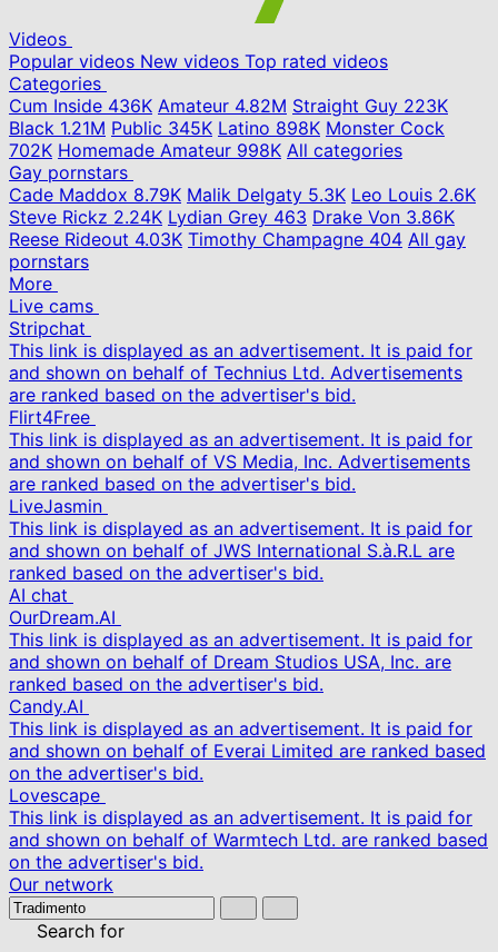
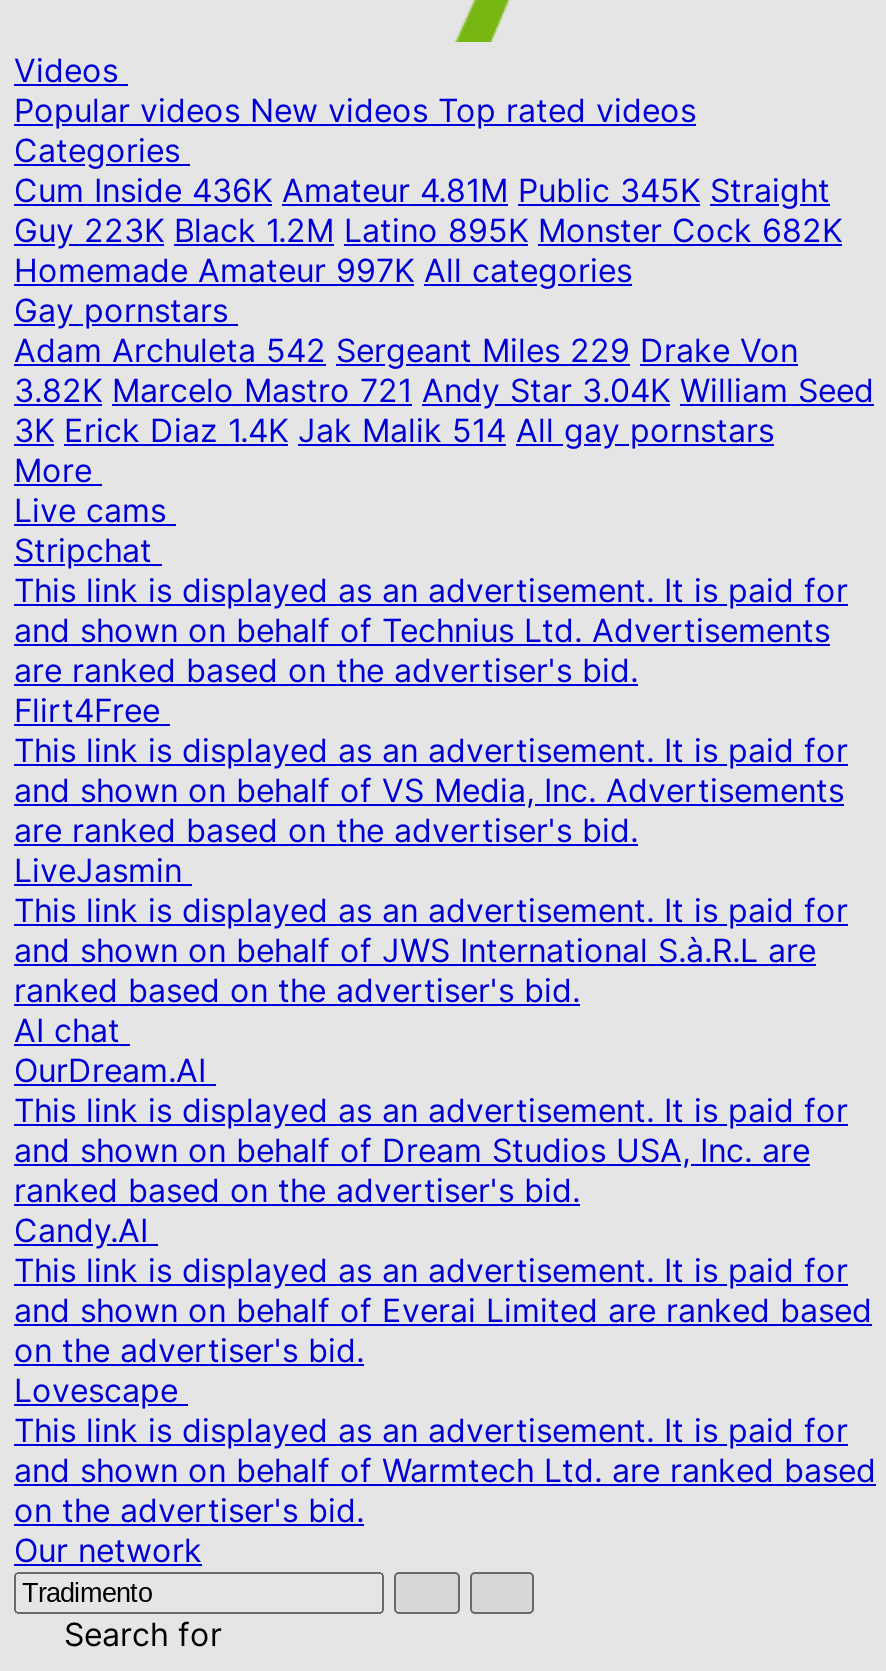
- Cum Inside 436K Amateur 4.82M Straight Guy 223K
- Black 1.21M Public 345K Latino 898K Monster Cock
- 702K Homemade Amateur 998K All categories
+ Cum Inside 436K Amateur 4.81M Public 345K Straight
+ Guy 223K Black 1.2M Latino 895K Monster Cock 682K
+ Homemade Amateur 997K All categories

- Cade Maddox 8.79K Malik Delgaty 5.3K Leo Louis 2.6K
- Steve Rickz 2.24K Lydian Grey463 Drake Von 3.86K
- Reese Rideout 4.03K Timothy Champagne 404 All gay
- pornstars
+ Adam Archuleta 542 Sergeant Miles 229 Drake Von
+ 3.82K Marcelo Mastro 721 Andy Star 3.04K William Seed
+ 3K Erick Diaz 1.4K Jak Malik 514 All gay pornstars
